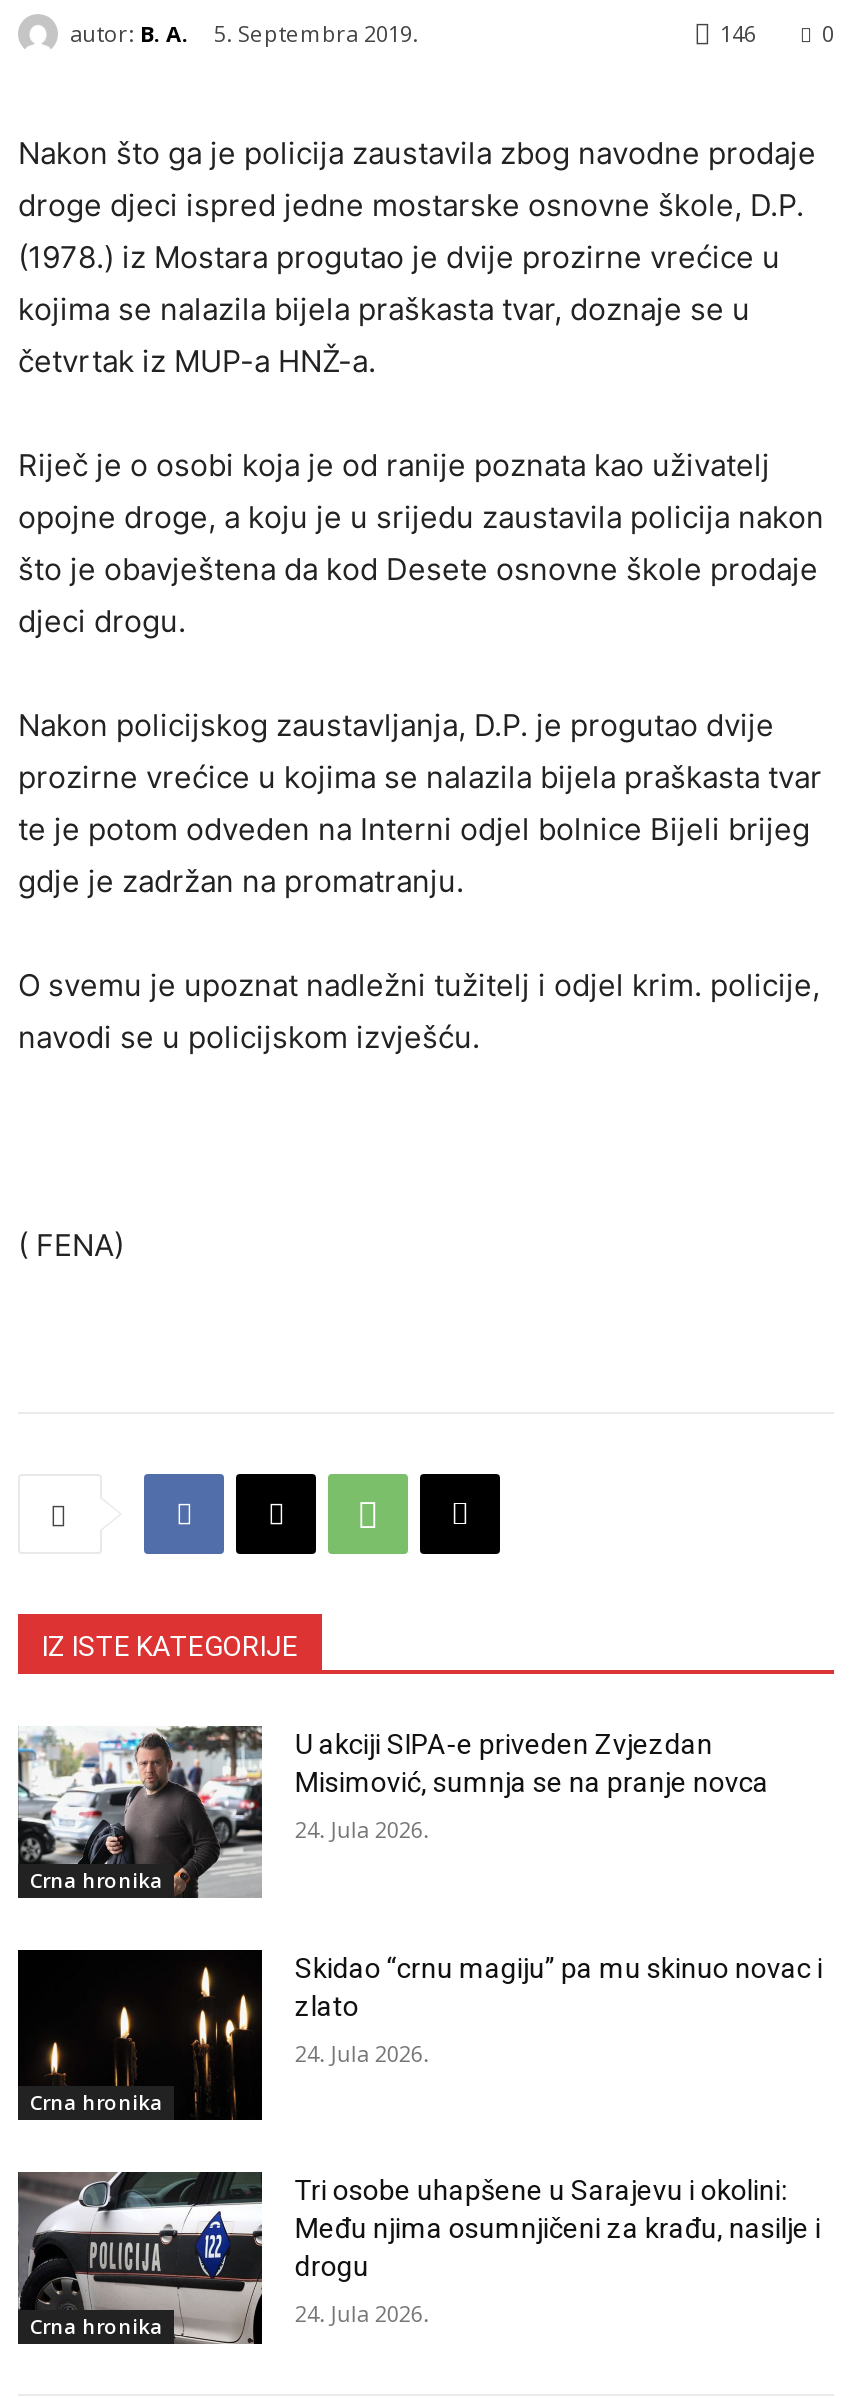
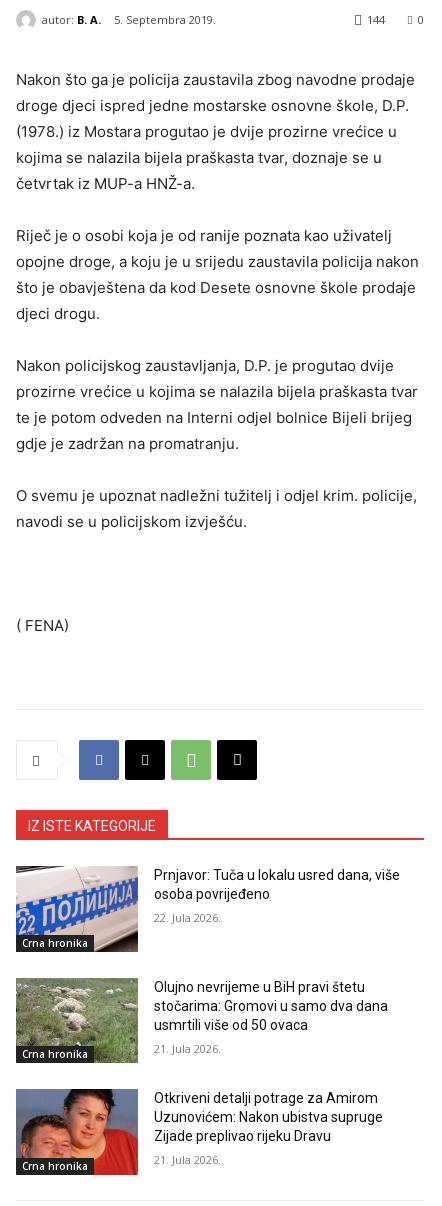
- 146
+ 144

- [image]
- U akciji SIPA-e priveden Zvjezdan
- Misimović, sumnja se na pranje novca
+ [image]
+ Prnjavor: Tuča u lokalu usred dana, više
+ osoba povrijeđeno

- 24. Jula 2026.
+ 22. Jula 2026.

- [image]
- Skidao “crnu magiju” pa mu skinuo novac i
- zlato
+ [image]
+ Olujno nevrijeme u BiH pravi štetu
+ stočarima: Gromovi u samo dva dana
+ usmrtili više od 50 ovaca

- 24. Jula 2026.
+ 21. Jula 2026.

- [image]
- Tri osobe uhapšene u Sarajevu i okolini:
- Među njima osumnjičeni za krađu, nasilje i
- drogu
+ [image]
+ Otkriveni detalji potrage za Amirom
+ Uzunovićem: Nakon ubistva supruge
+ Zijade preplivao rijeku Dravu

- 24. Jula 2026.
+ 21. Jula 2026.
